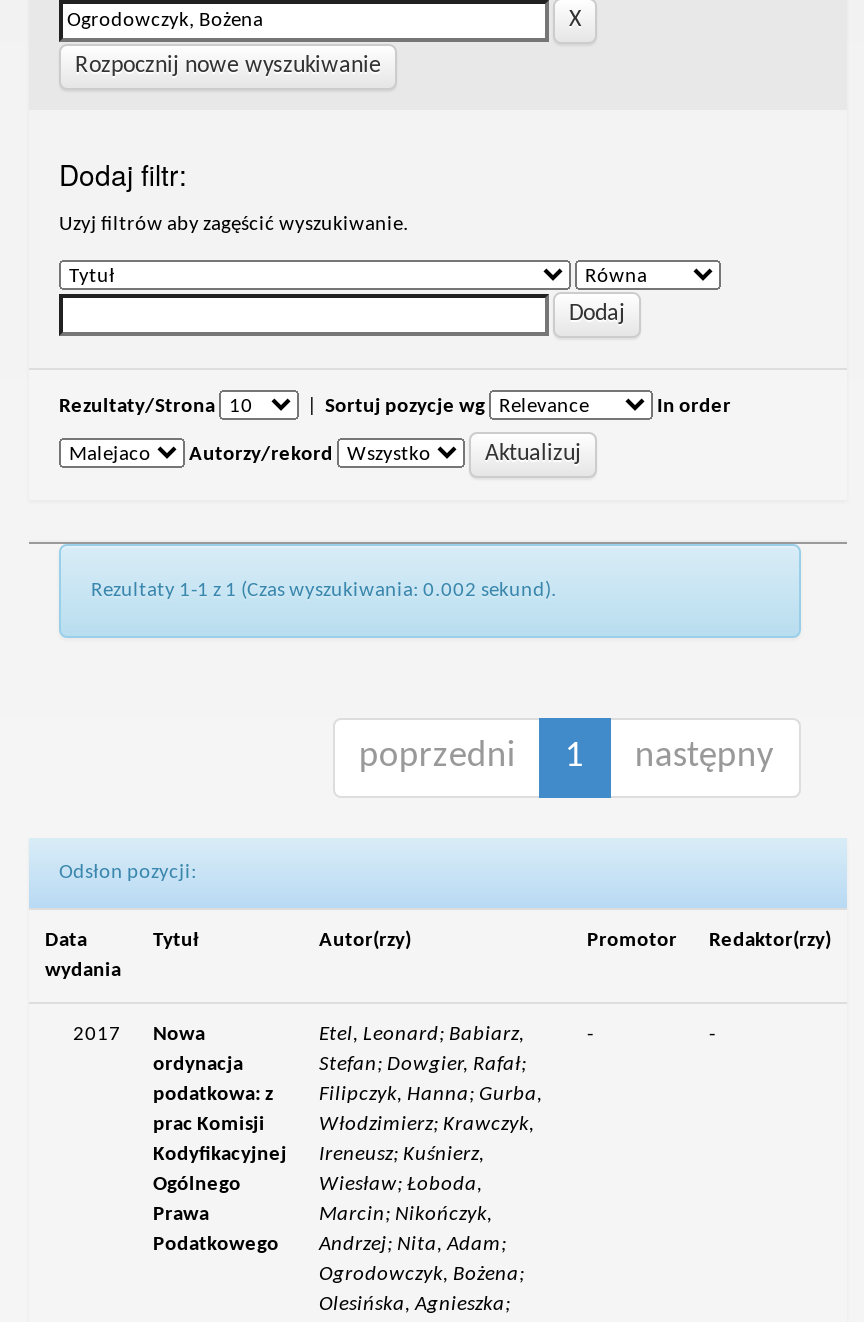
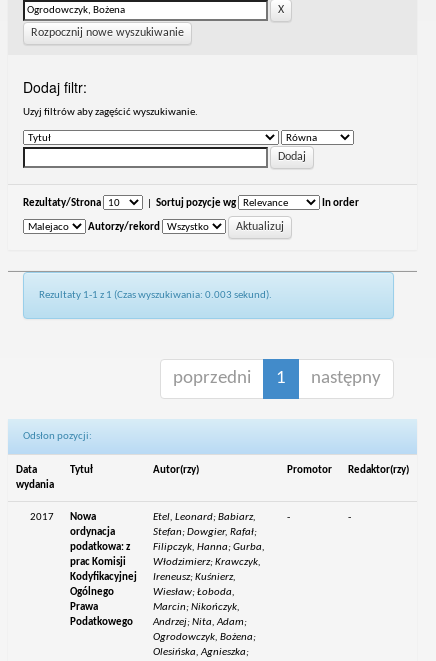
- Rezultaty 1-1 z 1 (Czas wyszukiwania: 0.002 sekund).
+ Rezultaty 1-1 z 1 (Czas wyszukiwania: 0.003 sekund).
